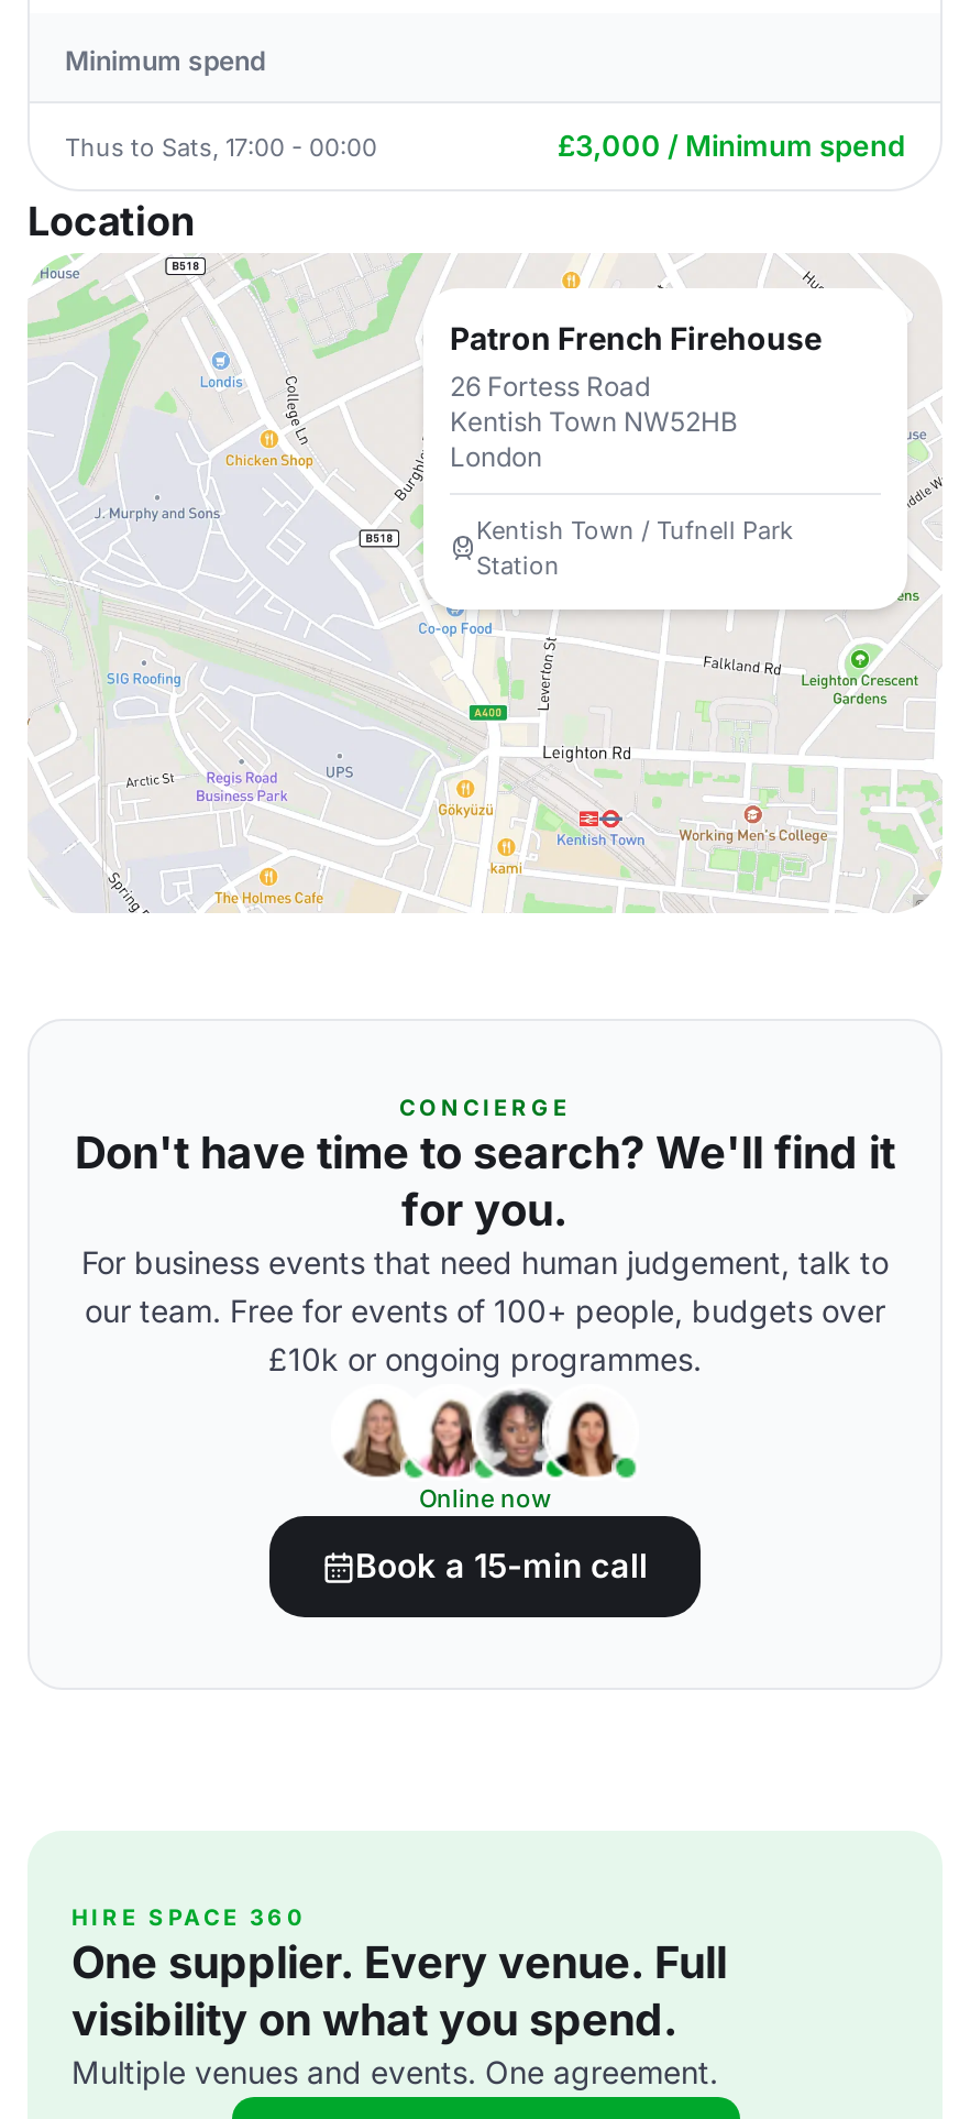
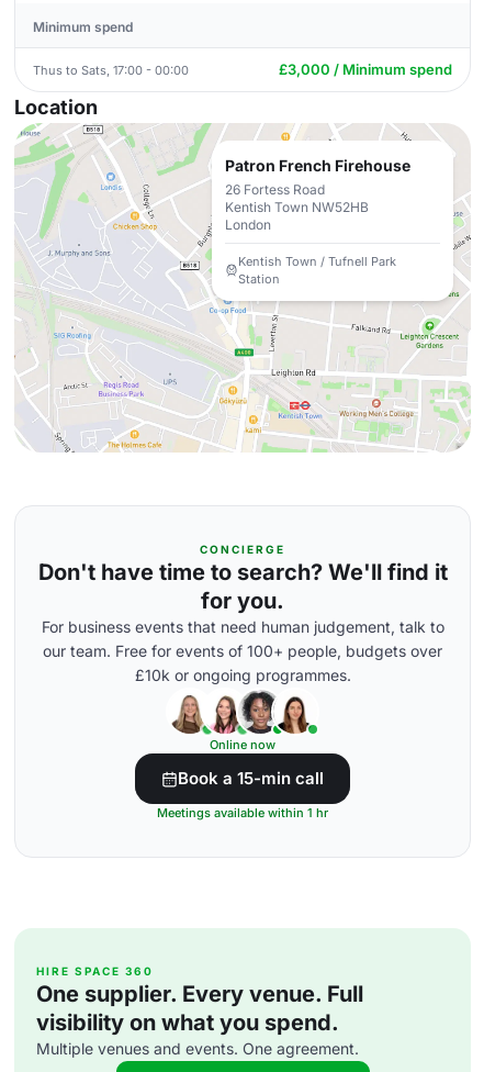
+ Meetings available within 1 hr
